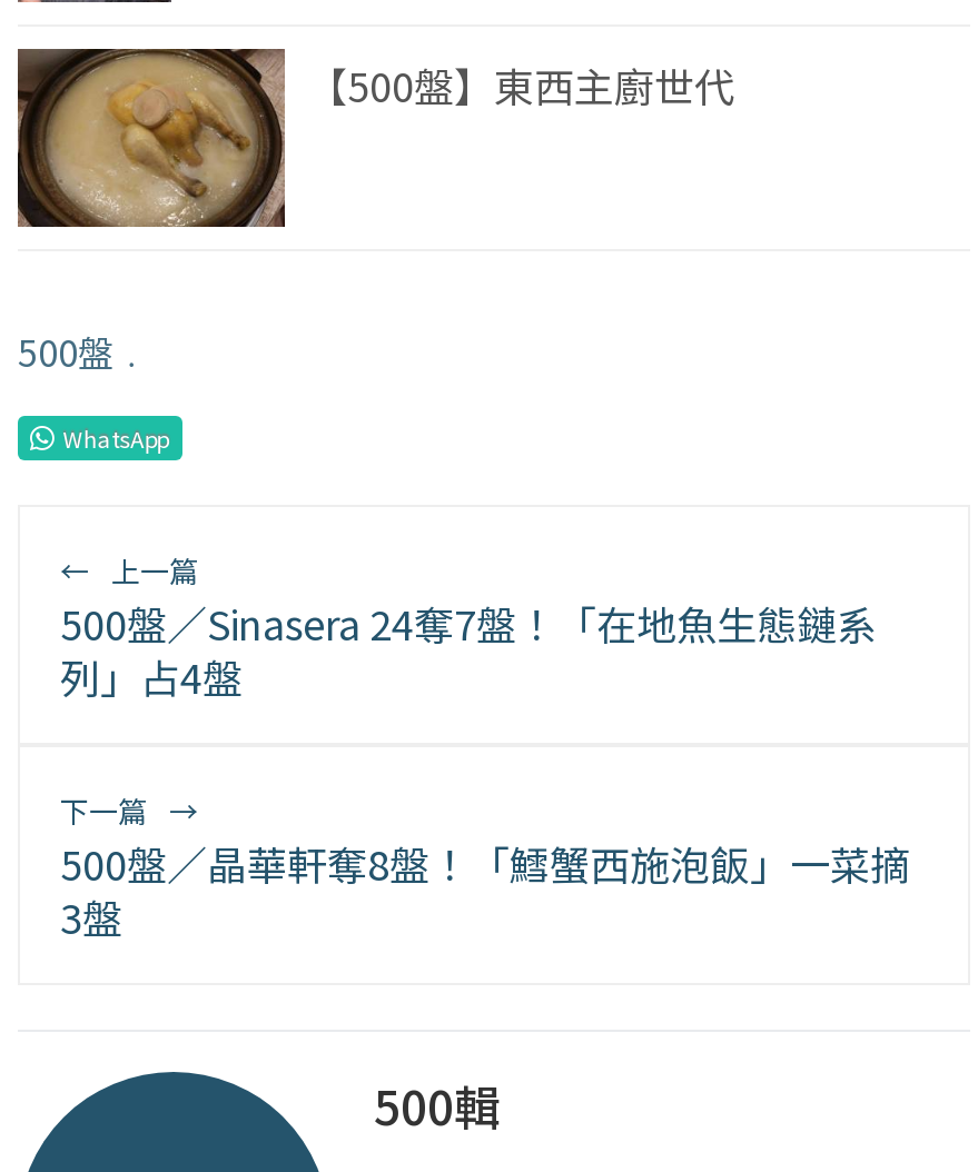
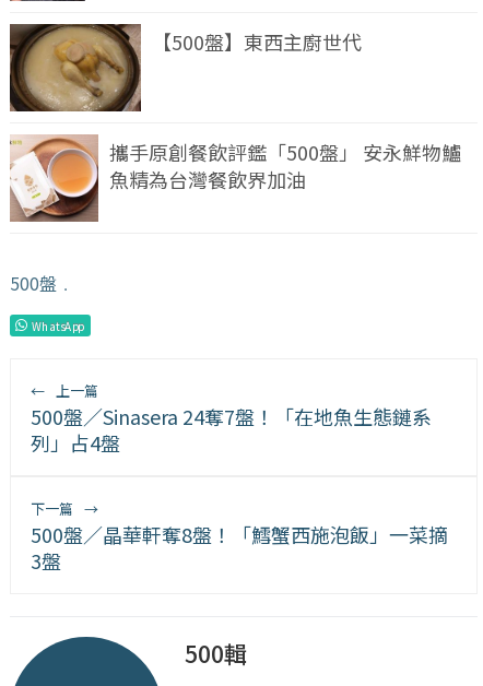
+ [image]
+ 攜手原創餐飲評鑑「500盤」 安永鮮物鱸
+ 魚精為台灣餐飲界加油
